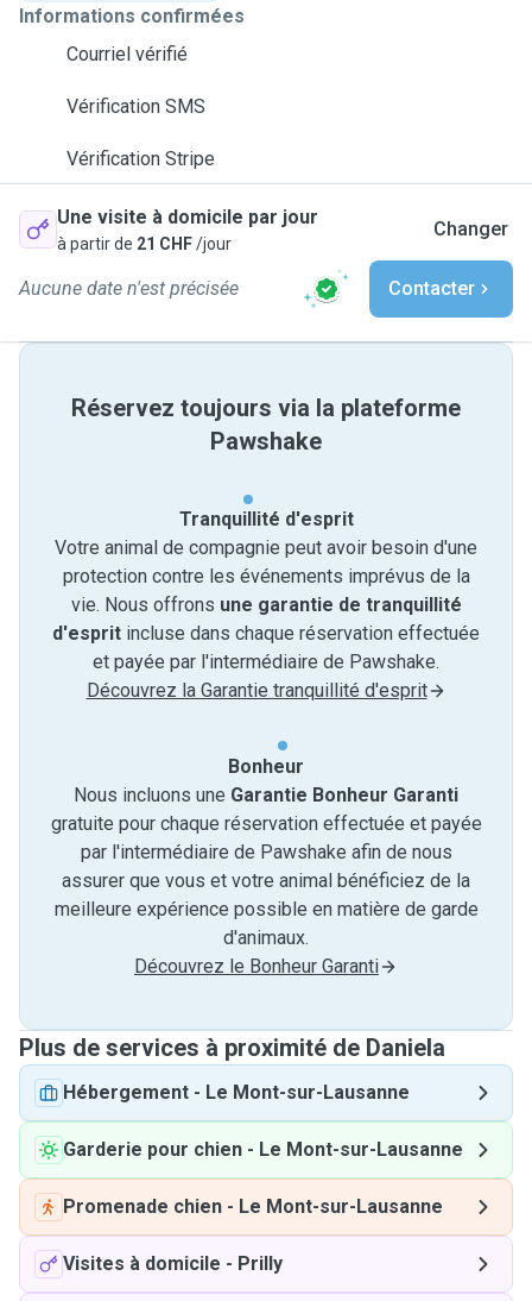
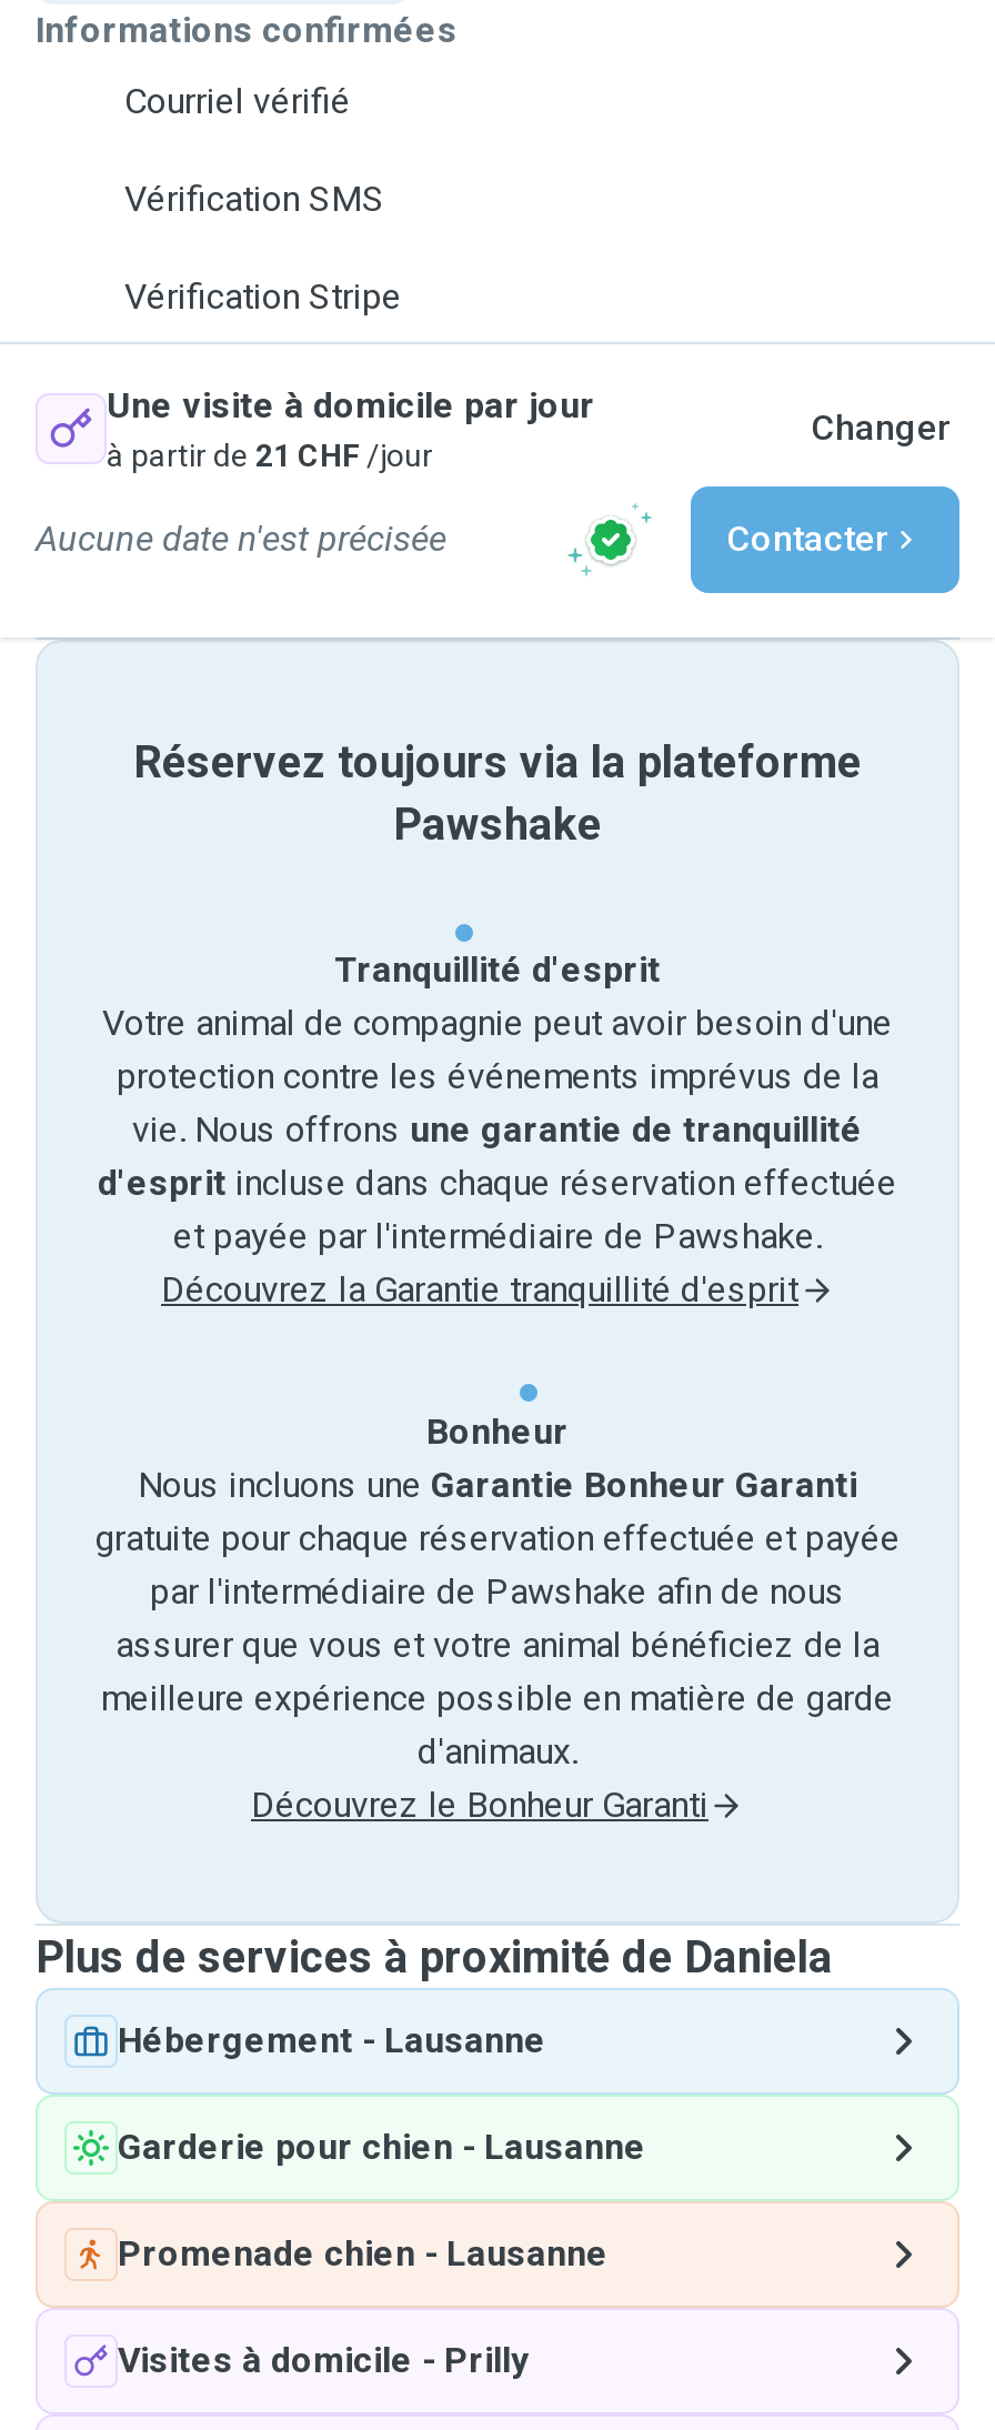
- Hébergement - Le Mont-sur-Lausanne
+ Hébergement - Lausanne

- Garderie pour chien - Le Mont-sur-Lausanne
+ Garderie pour chien - Lausanne

- Promenade chien - Le Mont-sur-Lausanne
+ Promenade chien - Lausanne
